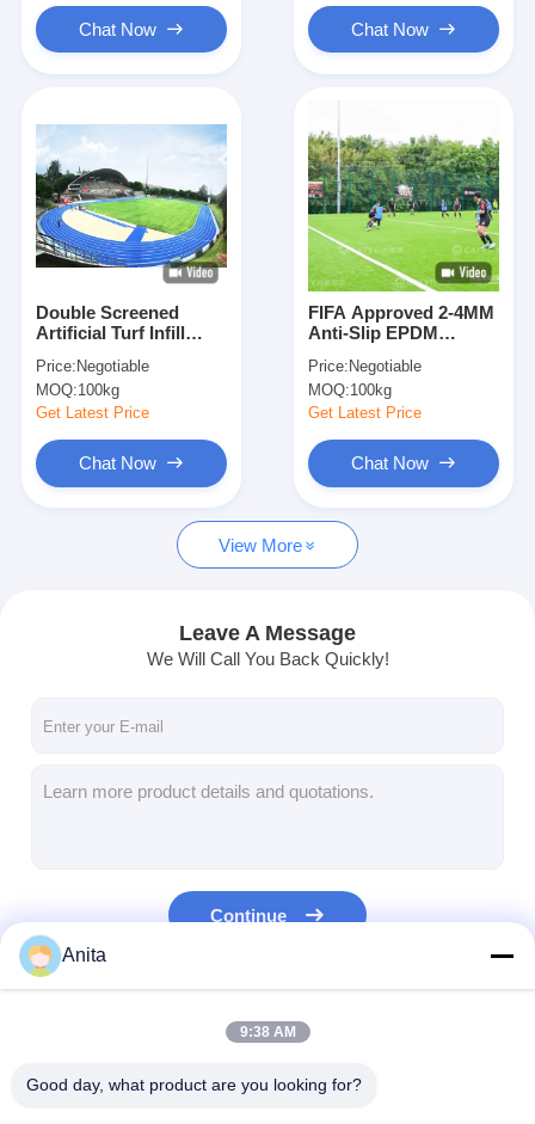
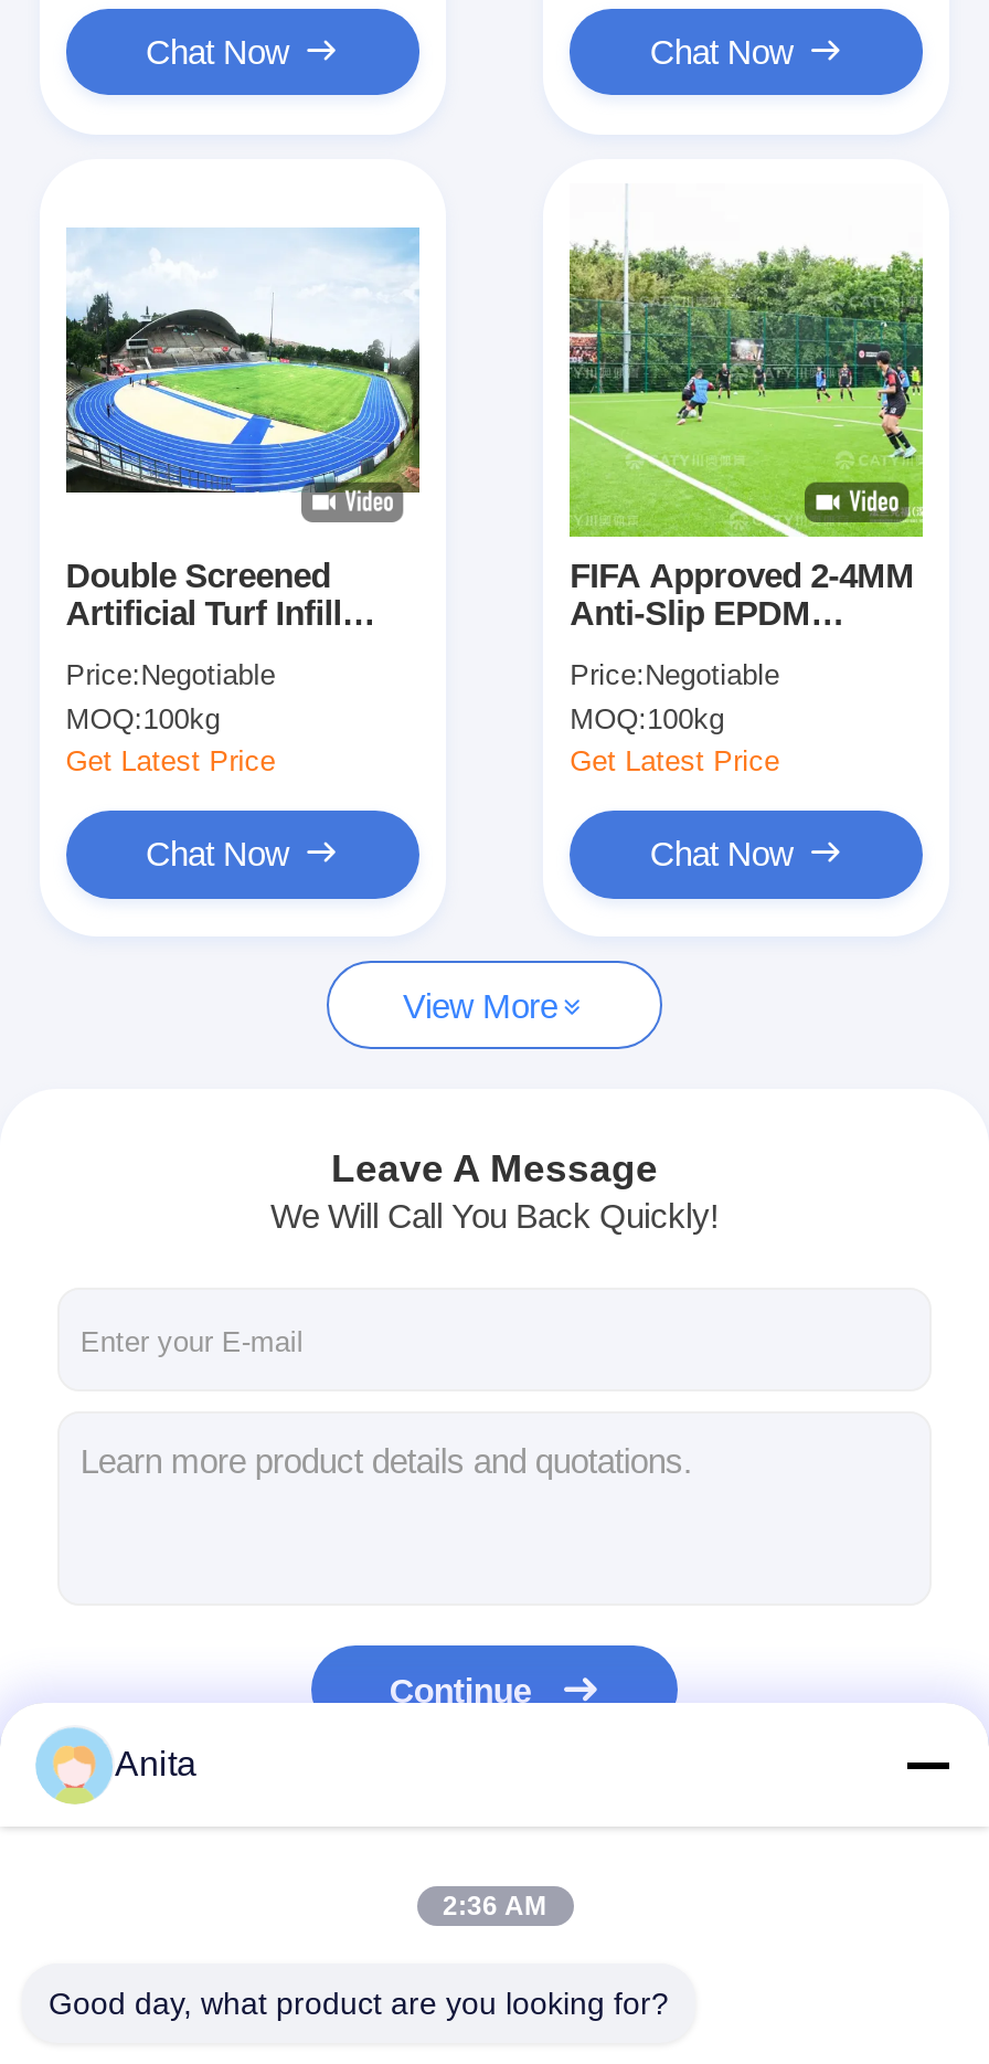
- 9:38 AM
+ 2:36 AM
